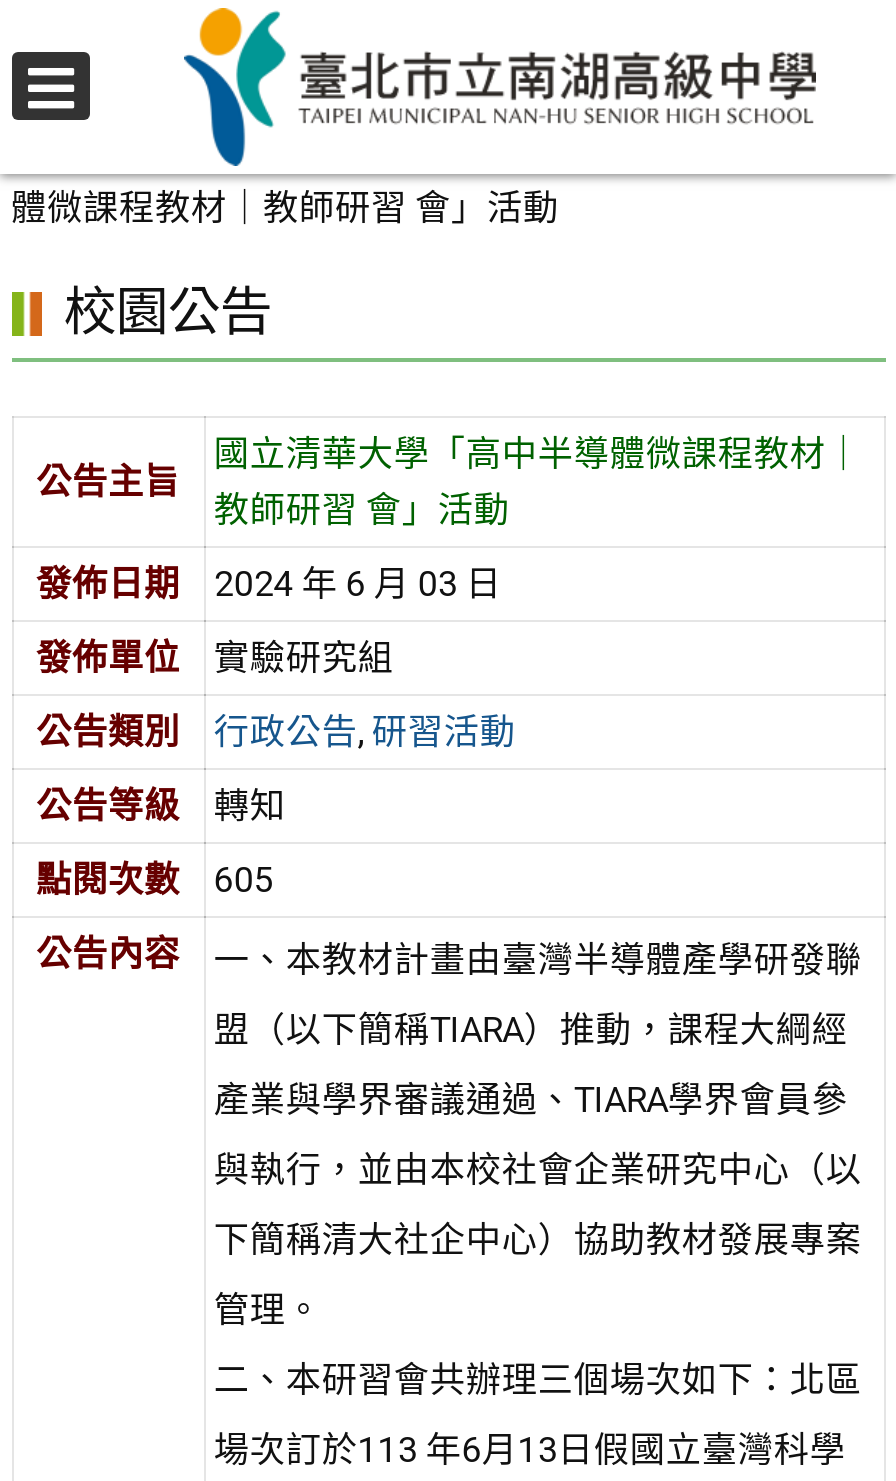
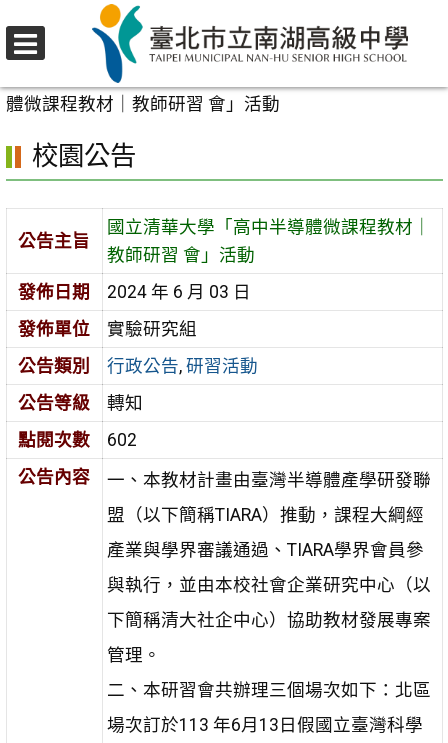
- 點閱次數 605
+ 點閱次數 602
